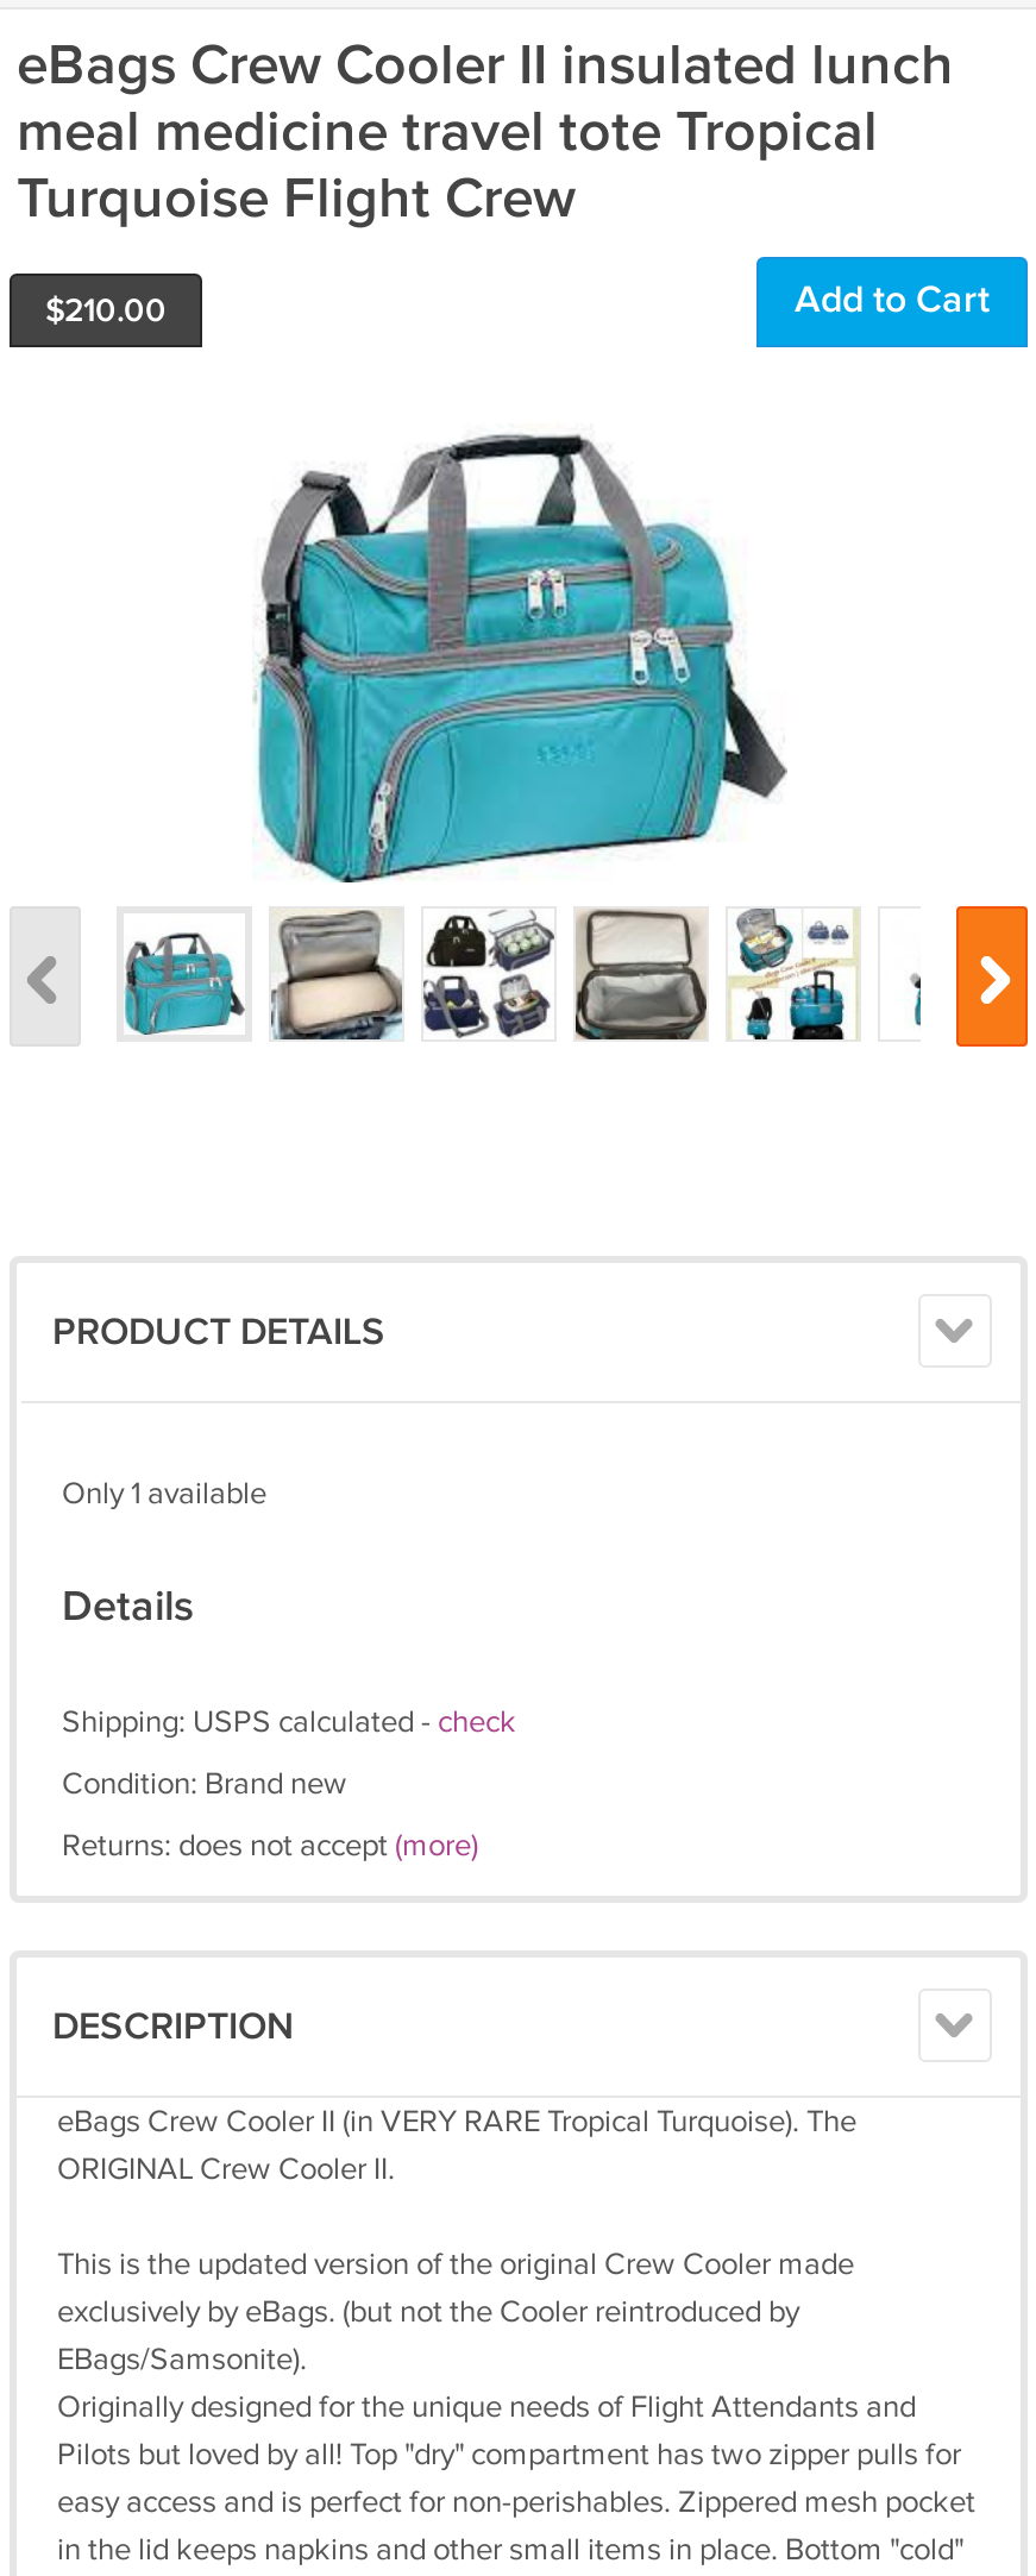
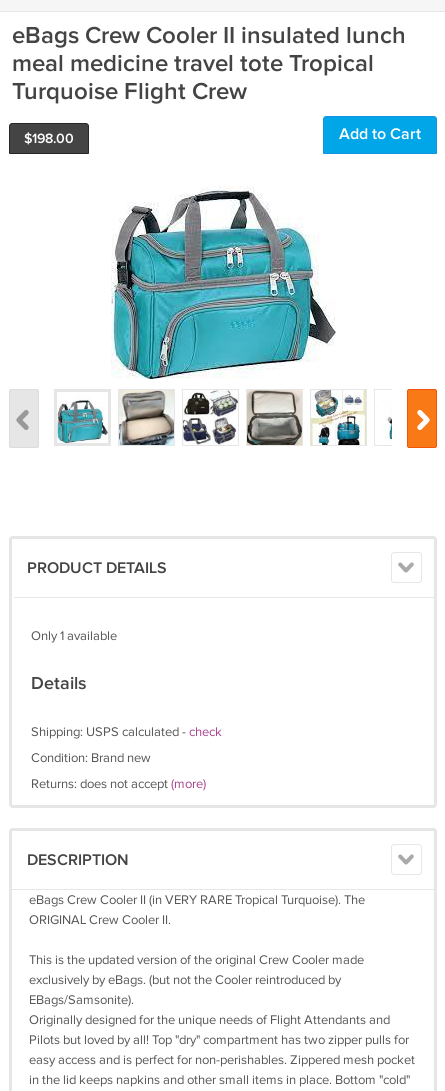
- $210.00
+ $198.00
